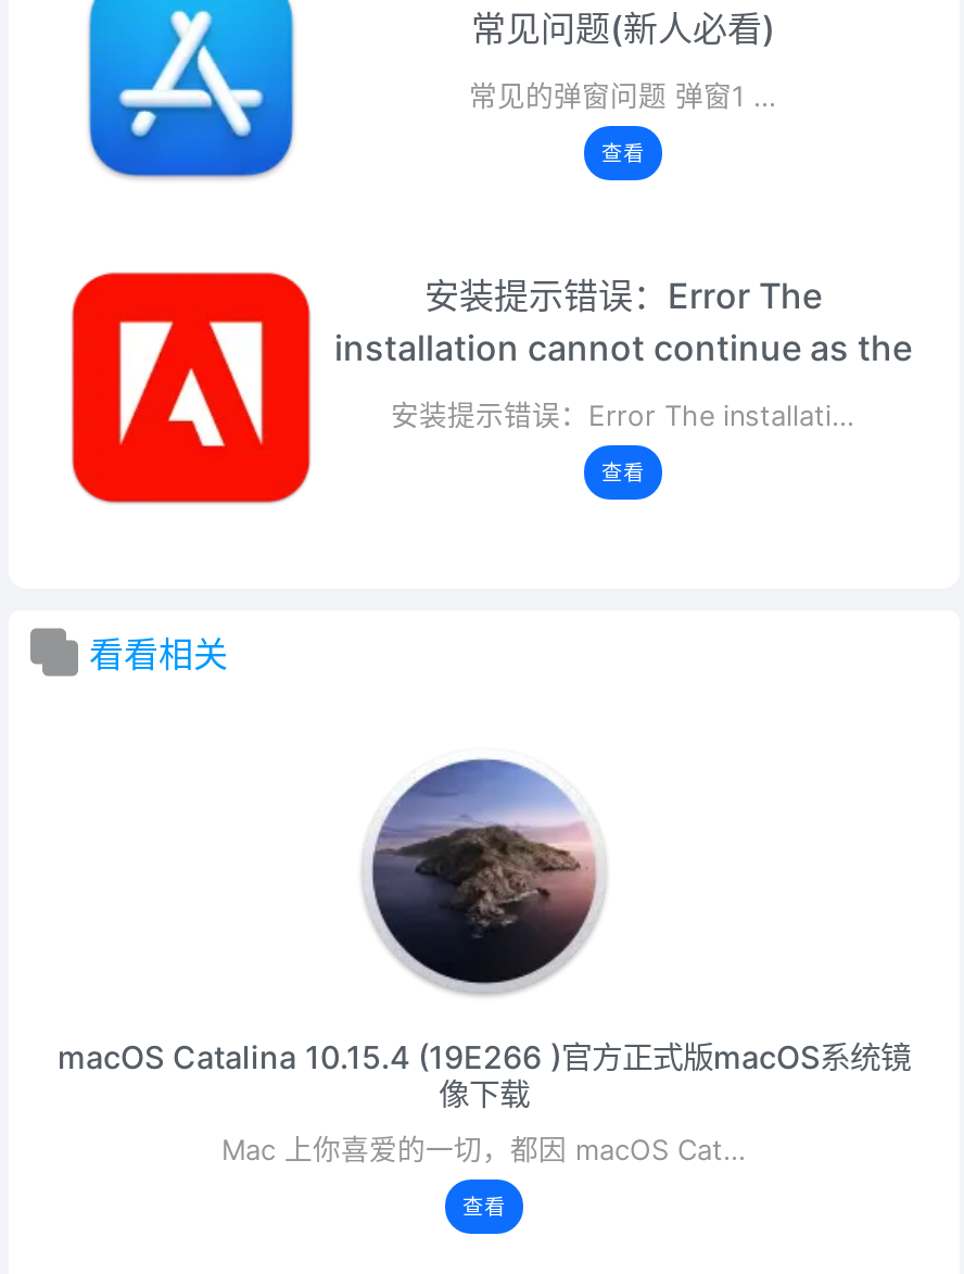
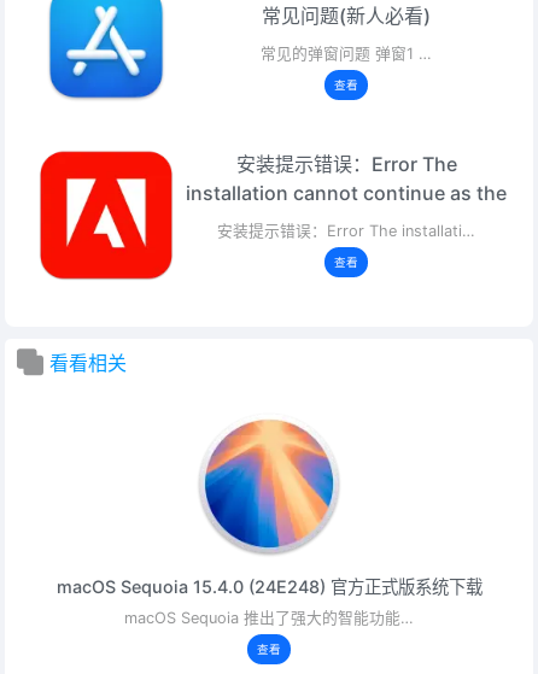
- [image]
- macOS Catalina 10.15.4 (19E266 )官方正式版macOS系统镜
- 像下载
+ [image]
+ macOS Sequoia 15.4.0 (24E248) 官方正式版系统下载

- Mac 上你喜爱的一切，都因 macOS Cat…
+ macOS Sequoia 推出了强大的智能功能…
